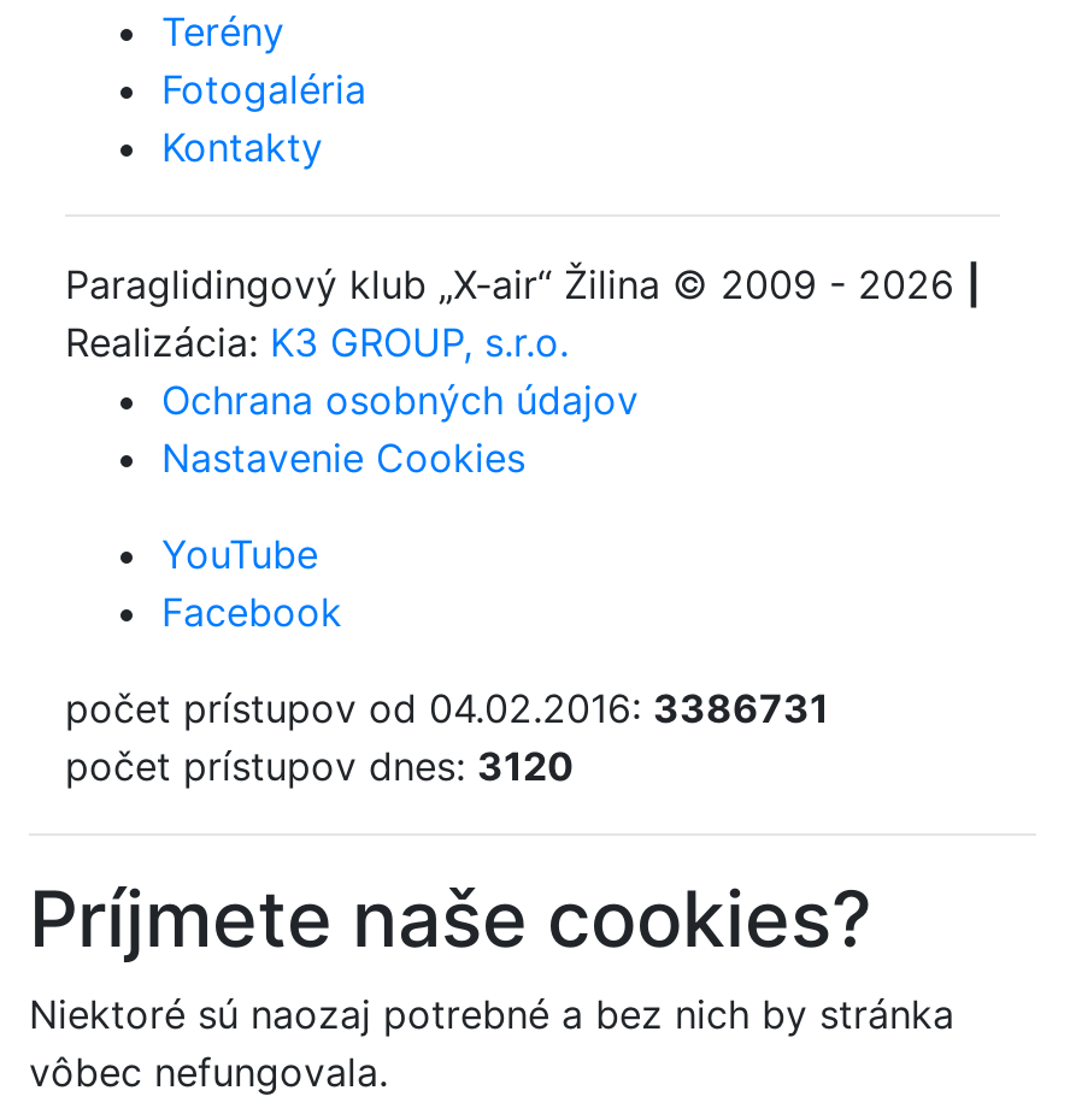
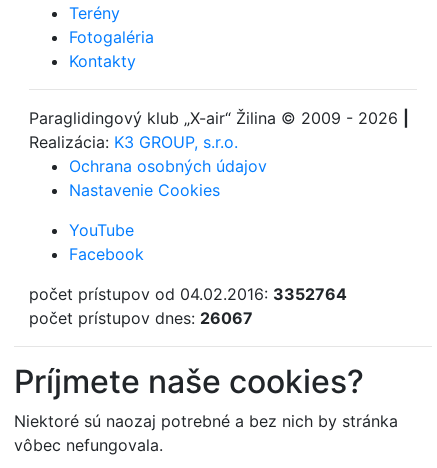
- počet prístupov od 04.02.2016: 3386731
+ počet prístupov od 04.02.2016: 3352764

- počet prístupov dnes: 3120
+ počet prístupov dnes: 26067
